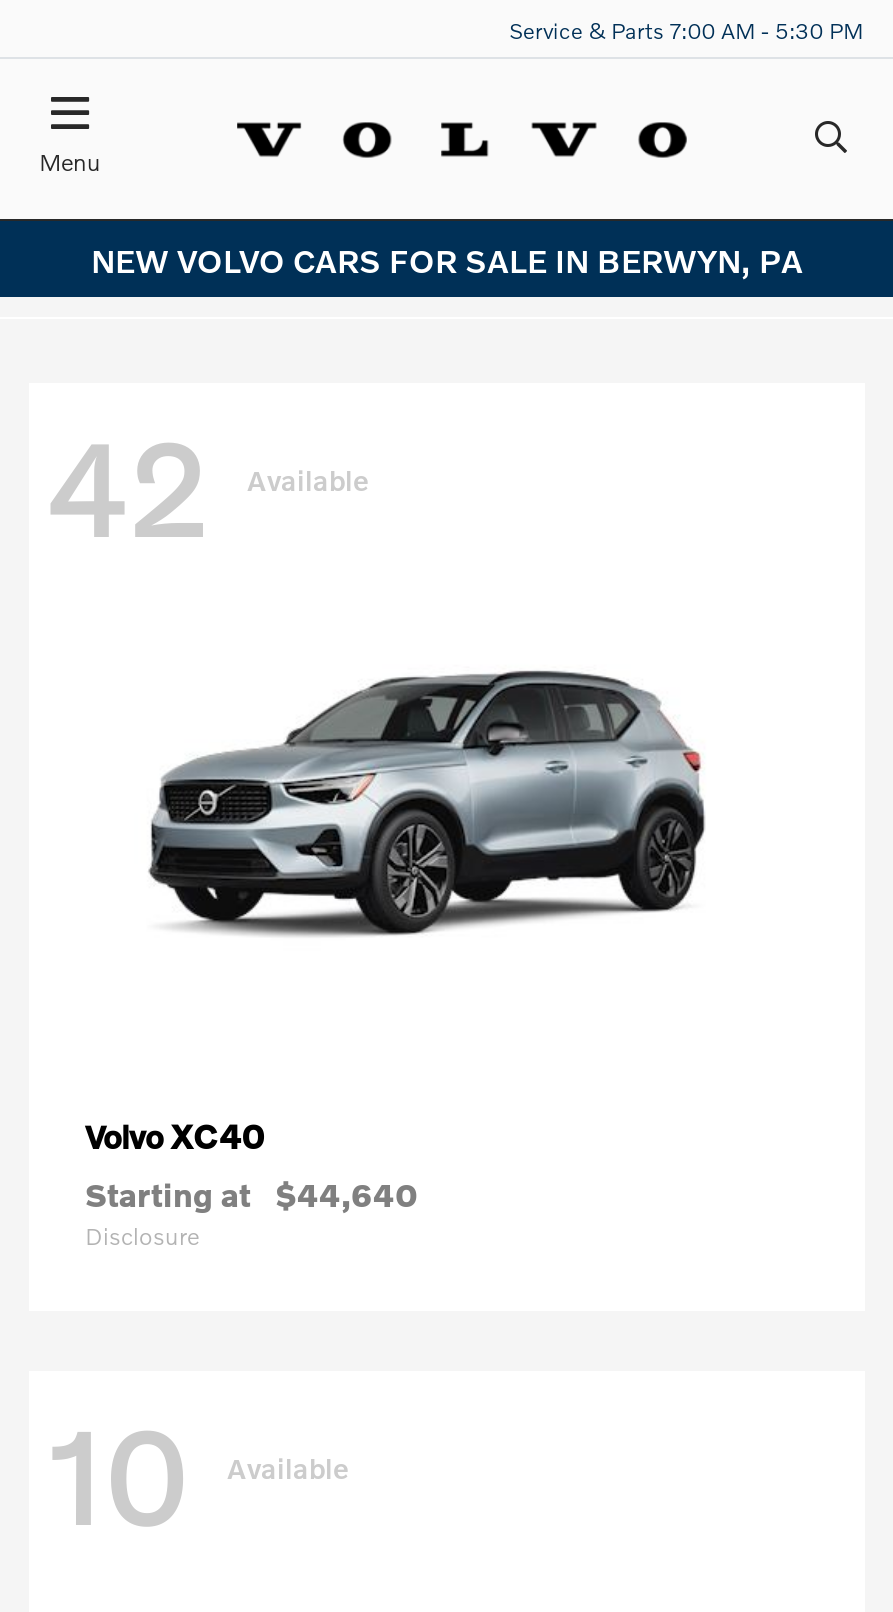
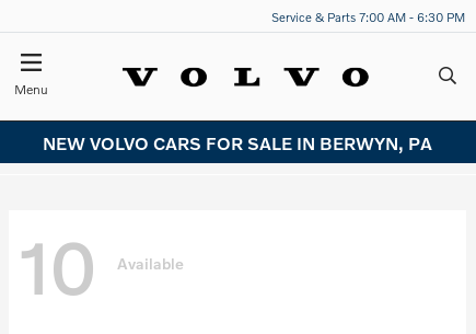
- Service & Parts 7:00 AM - 5:30 PM
+ Service & Parts 7:00 AM - 6:30 PM

- 42
- Available

- [image]

- Volvo XC40
- Starting at
- $44,640
- Disclosure
